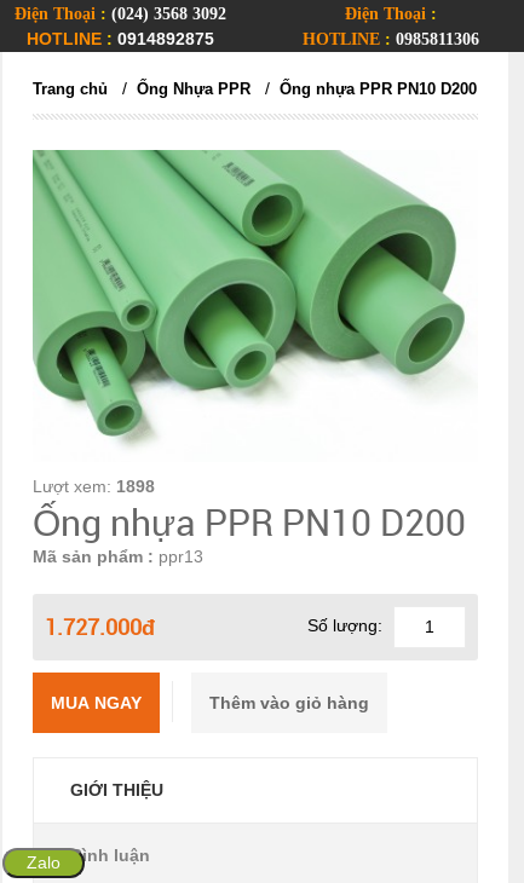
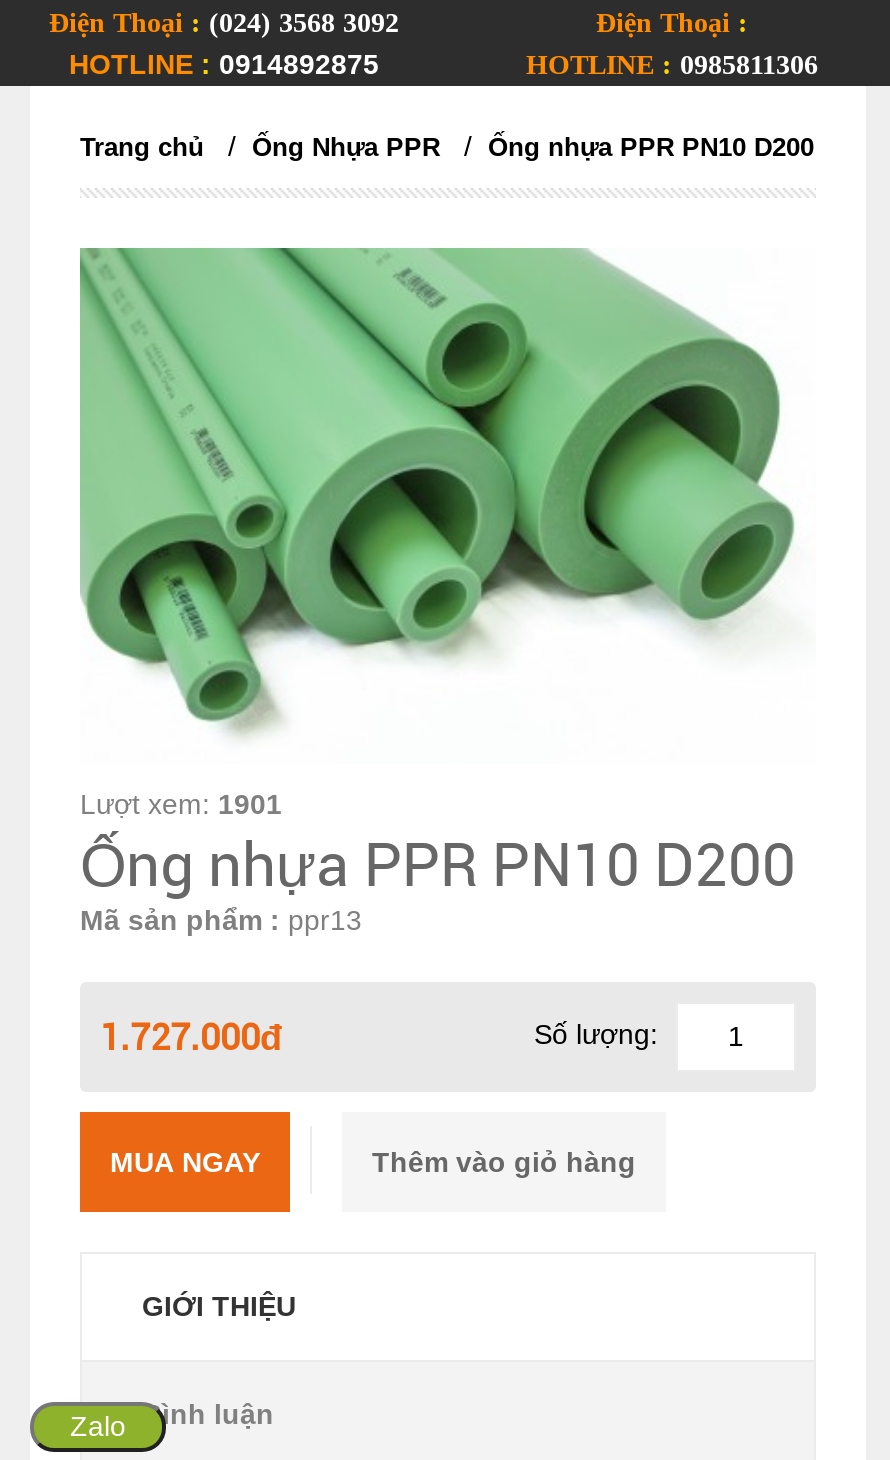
- Lượt xem: 1898
+ Lượt xem: 1901
